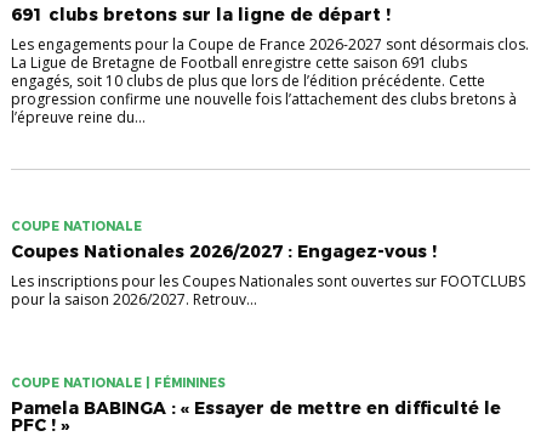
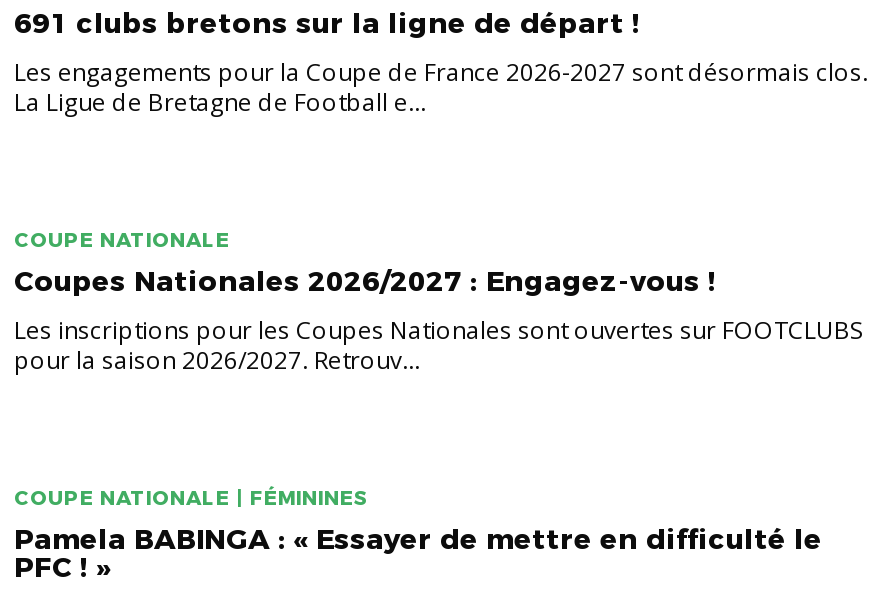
- La Ligue de Bretagne de Football enregistre cette saison 691 clubs
- engagés, soit 10 clubs de plus que lors de l’édition précédente. Cette
- progression confirme une nouvelle fois l’attachement des clubs bretons à
- l’épreuve reine du...
+ La Ligue de Bretagne de Football e...
